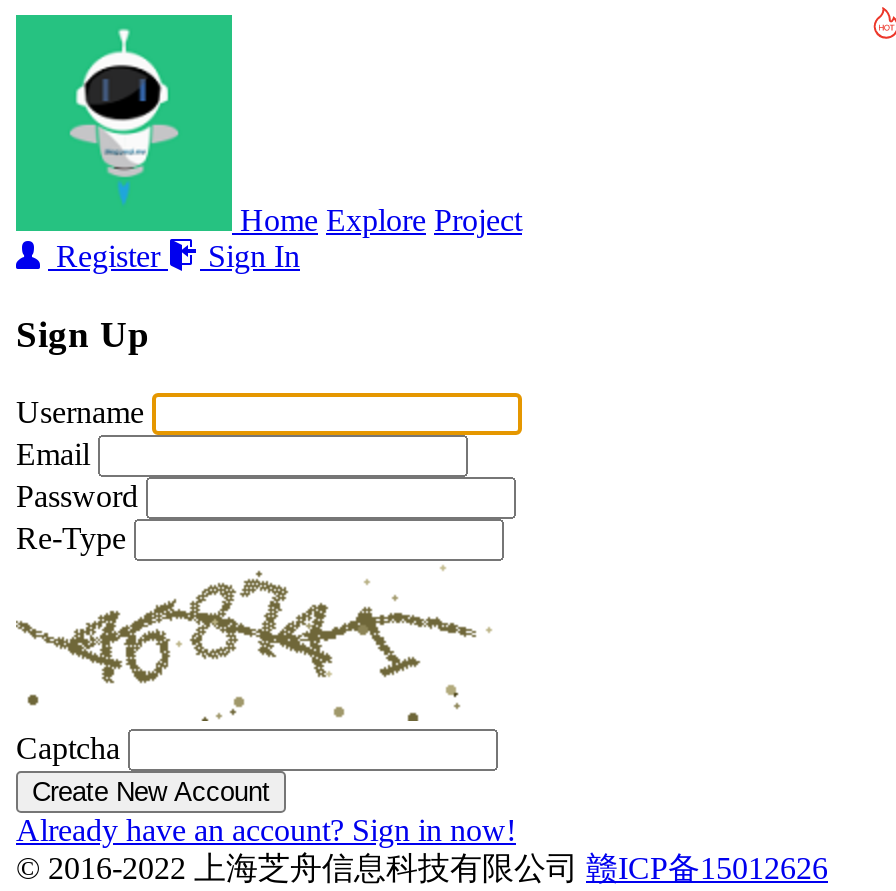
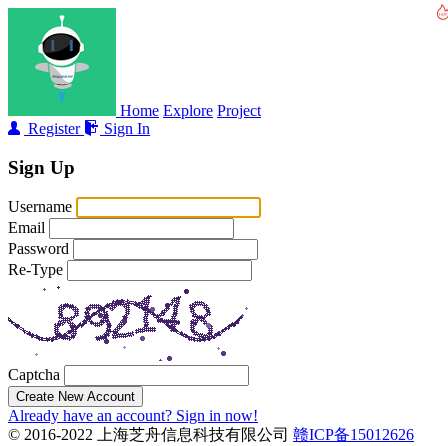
- [image]
+ [image]
